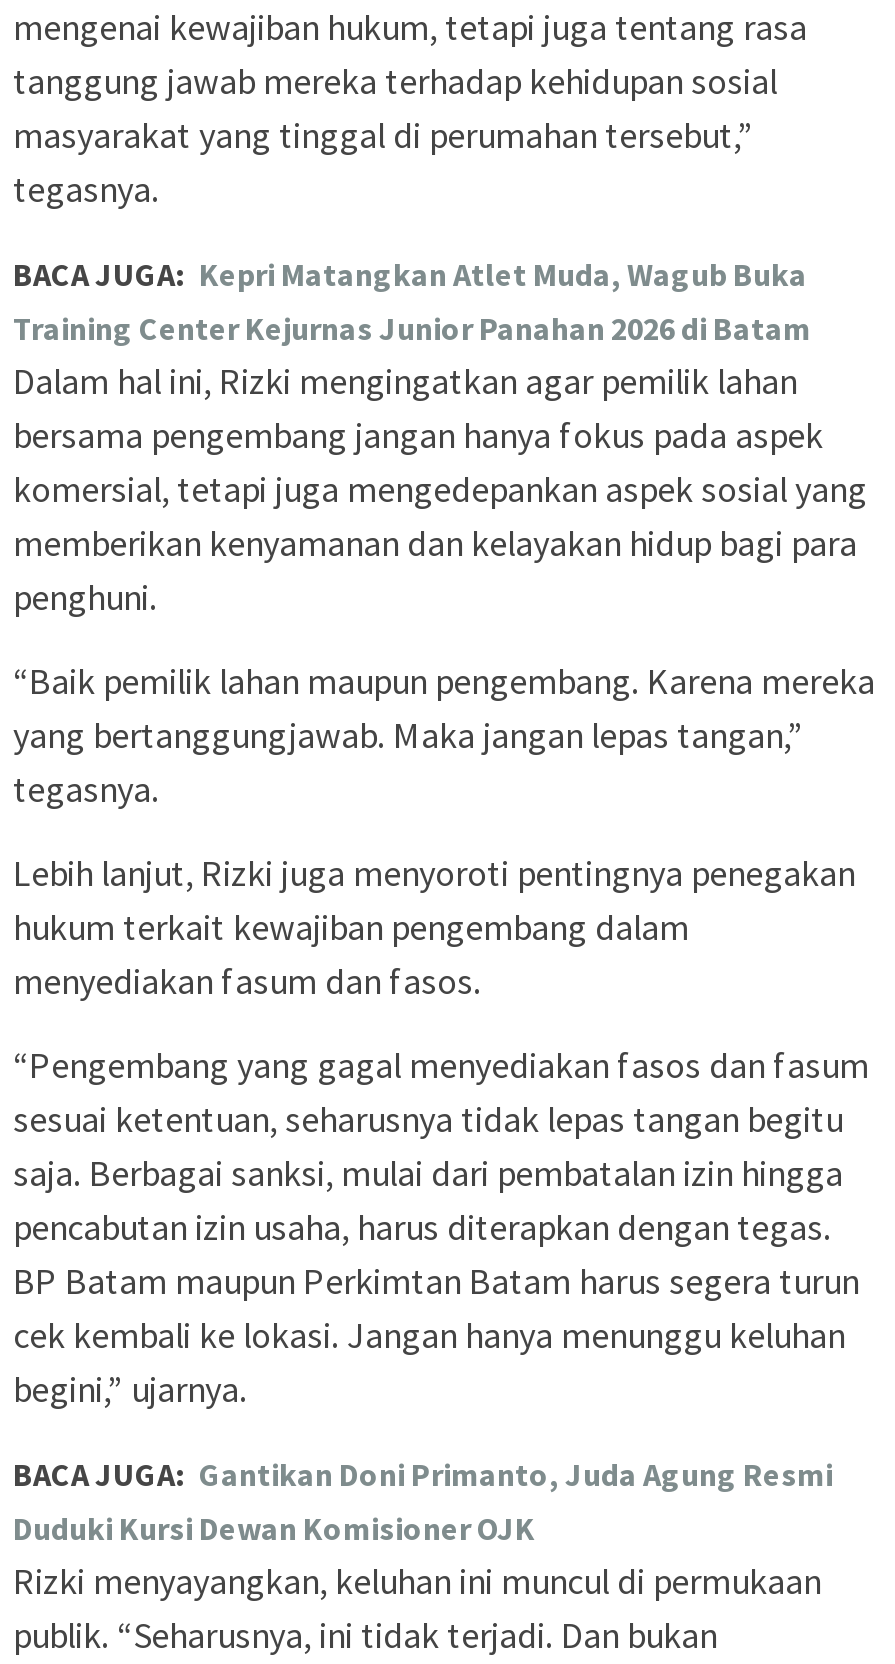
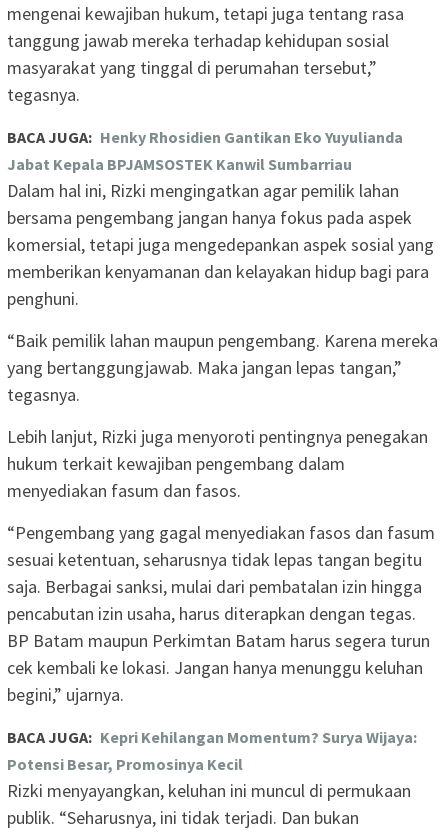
- BACA JUGA: Kepri Matangkan Atlet Muda, Wagub Buka
- Training Center Kejurnas Junior Panahan 2026 di Batam
+ BACA JUGA: Henky Rhosidien Gantikan Eko Yuyulianda
+ Jabat Kepala BPJAMSOSTEK Kanwil Sumbarriau

- BACA JUGA: Gantikan Doni Primanto, Juda Agung Resmi
- Duduki Kursi Dewan Komisioner OJK
+ BACA JUGA: Kepri Kehilangan Momentum? Surya Wijaya:
+ Potensi Besar, Promosinya Kecil
